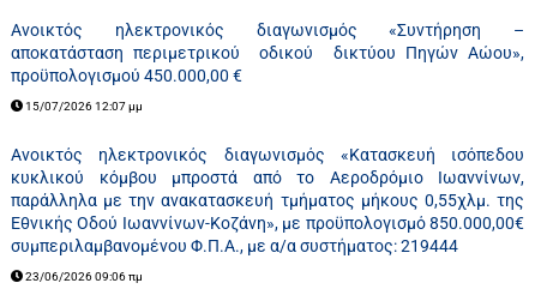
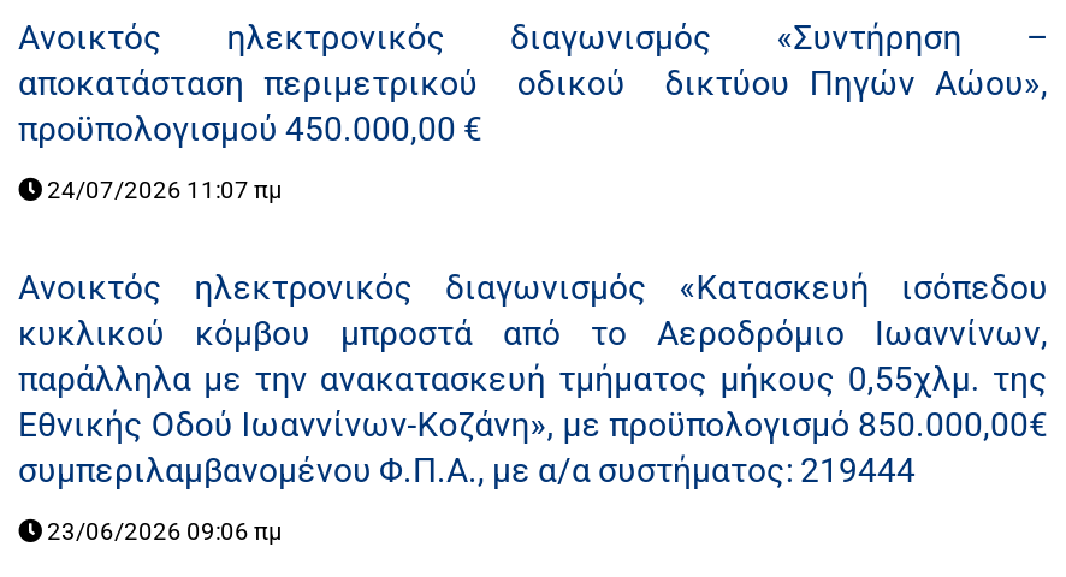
- 15/07/2026 12:07 μμ
+ 24/07/2026 11:07 πμ
